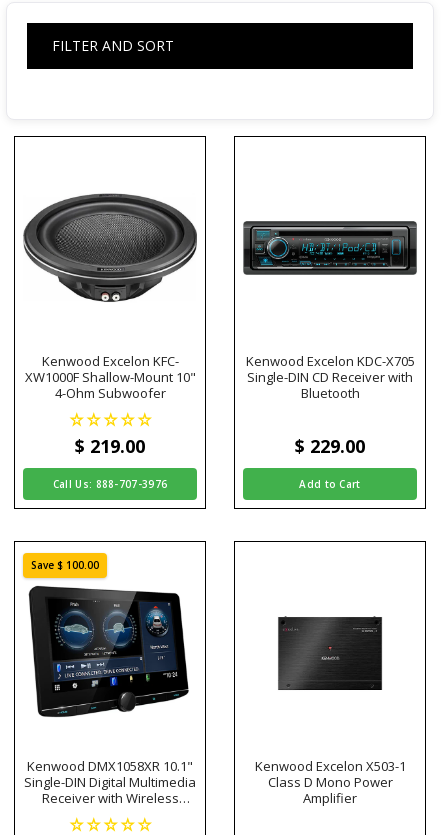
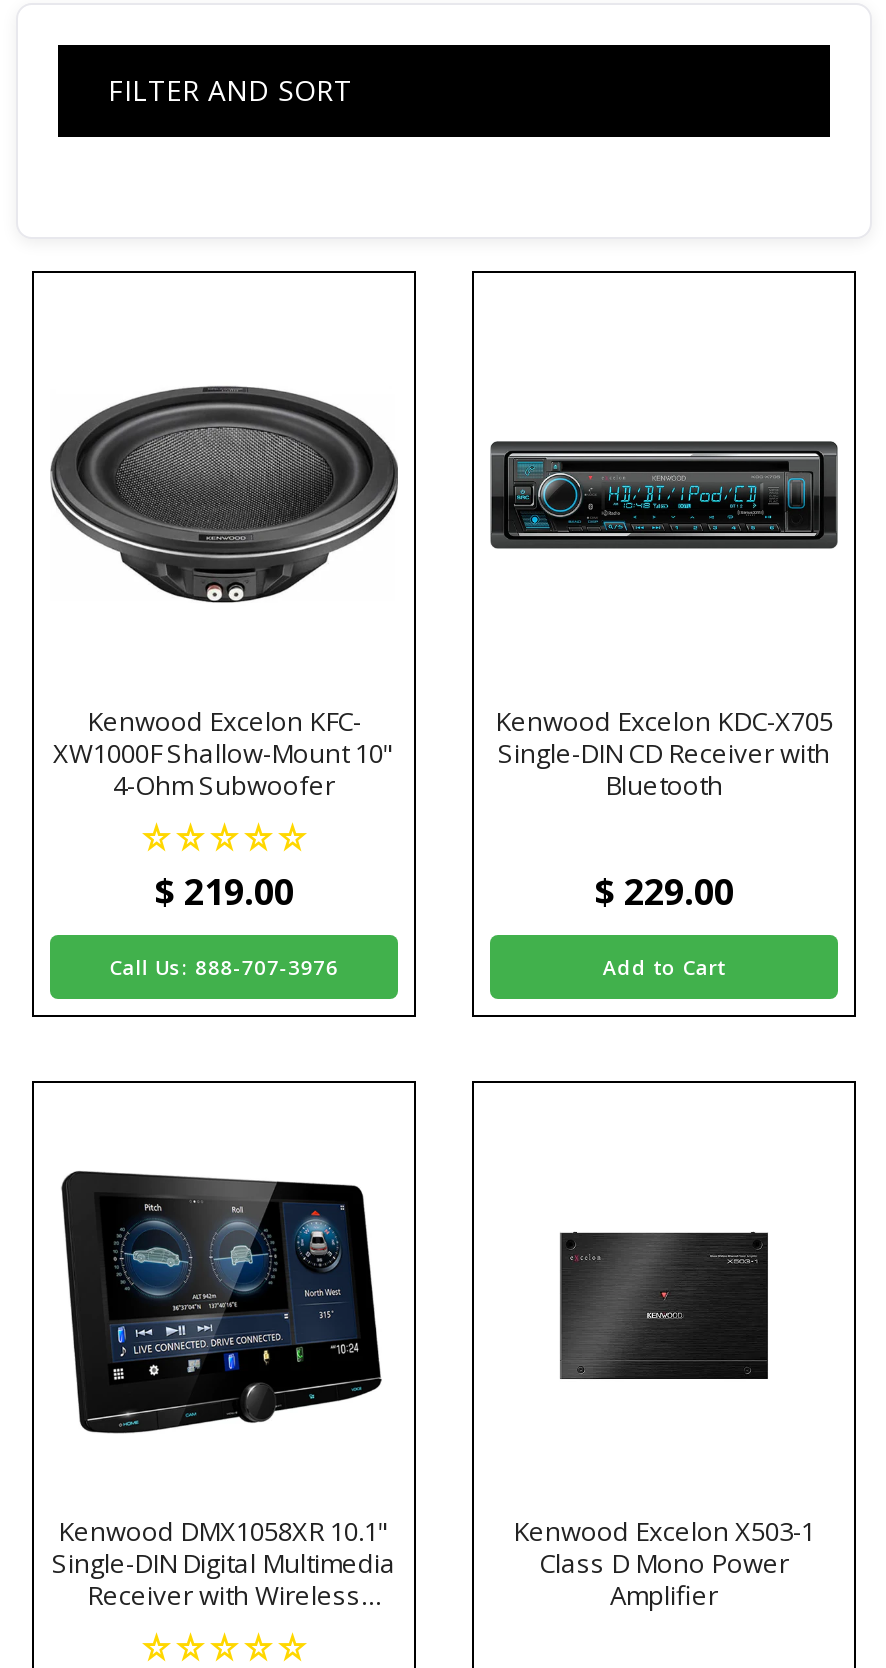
- Save $ 100.00
